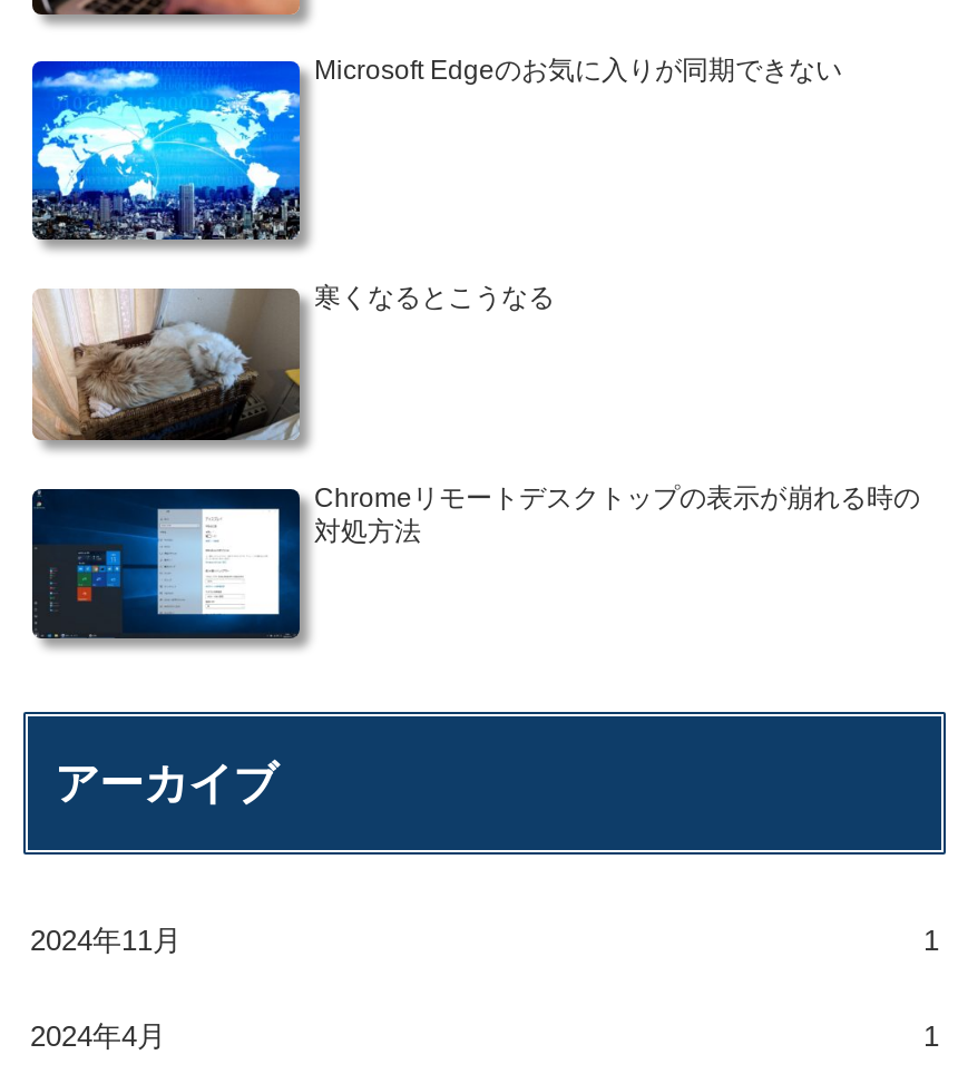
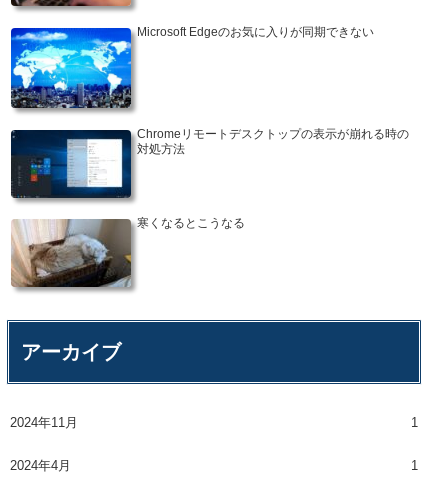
moved down: [image] | 寒くなるとこうなる

moved up: [image] | Chromeリモートデスクトップの表示が崩れる時の | 対処方法
